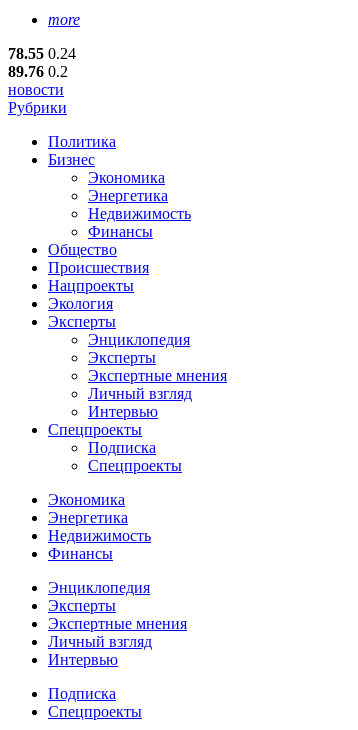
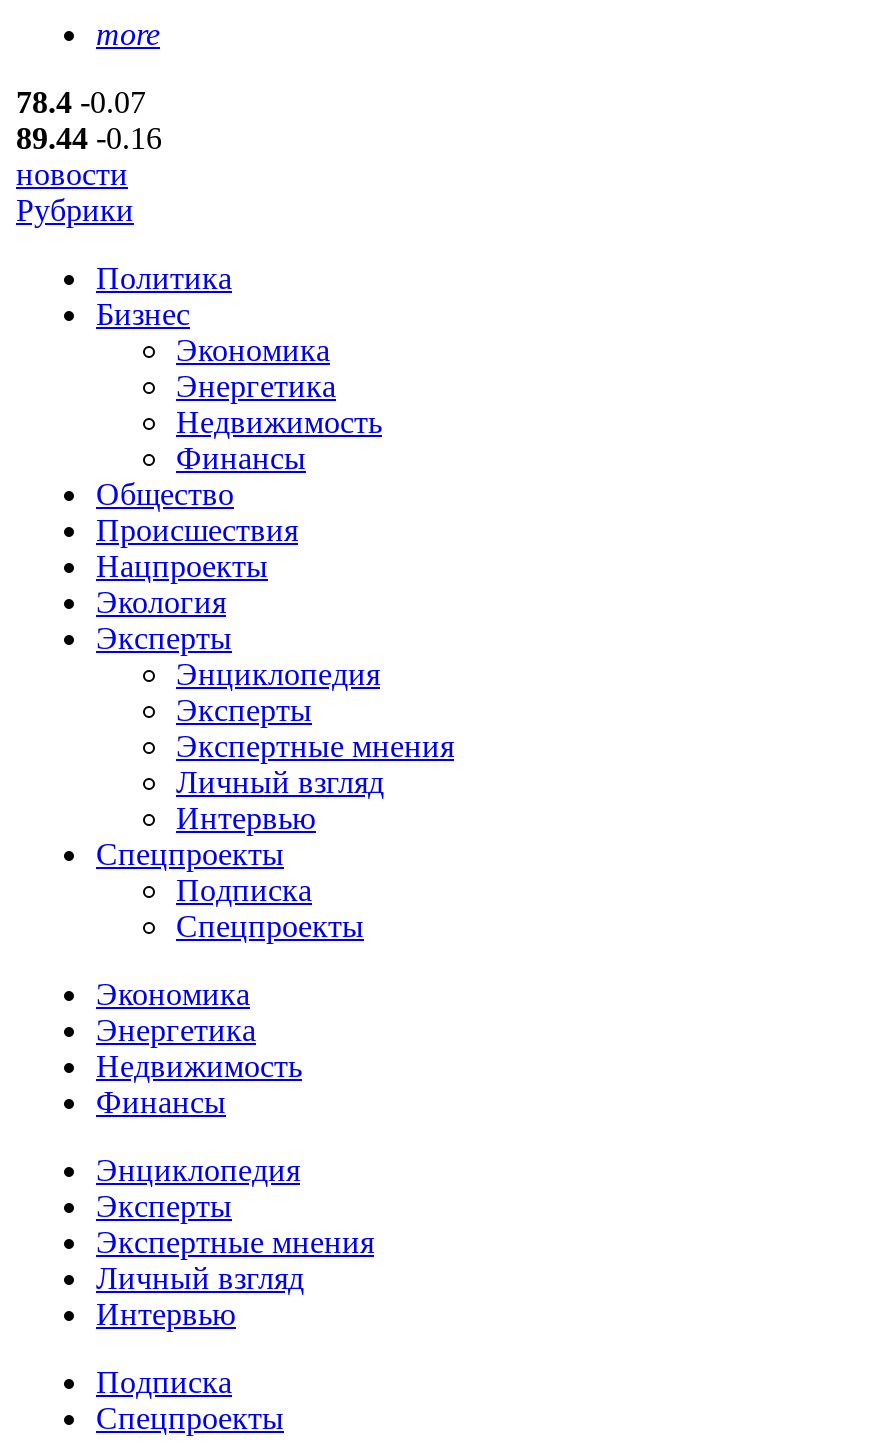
- 78.55 0.24
+ 78.4 -0.07

- 89.76 0.2
+ 89.44 -0.16
